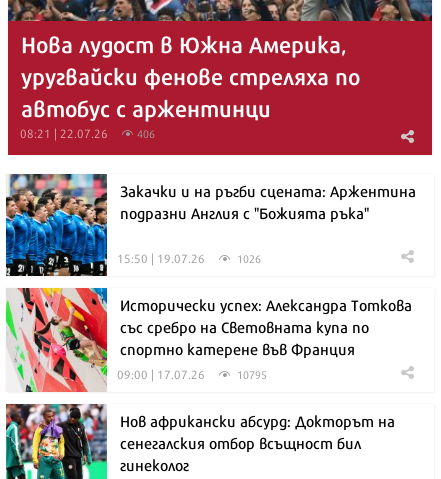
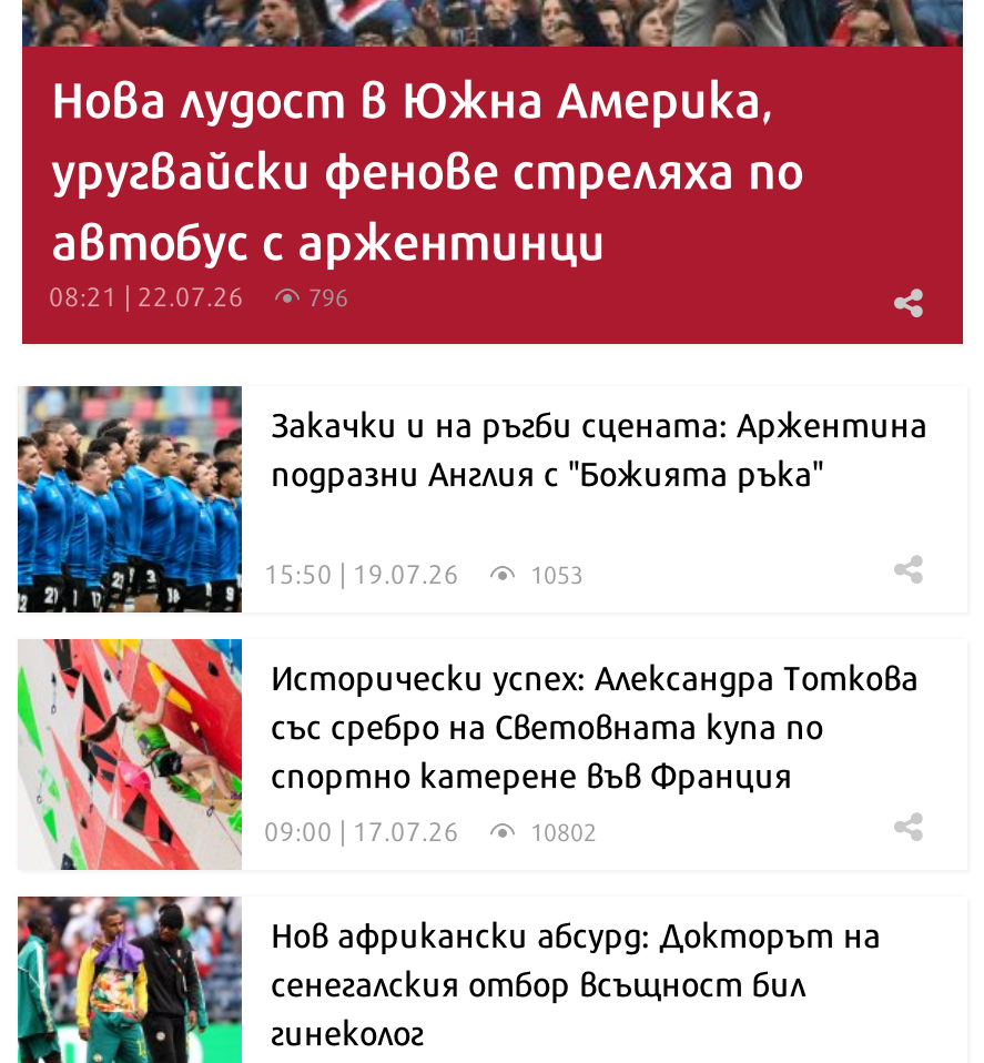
- 406
+ 796

- 1026
+ 1053

- 10795
+ 10802
